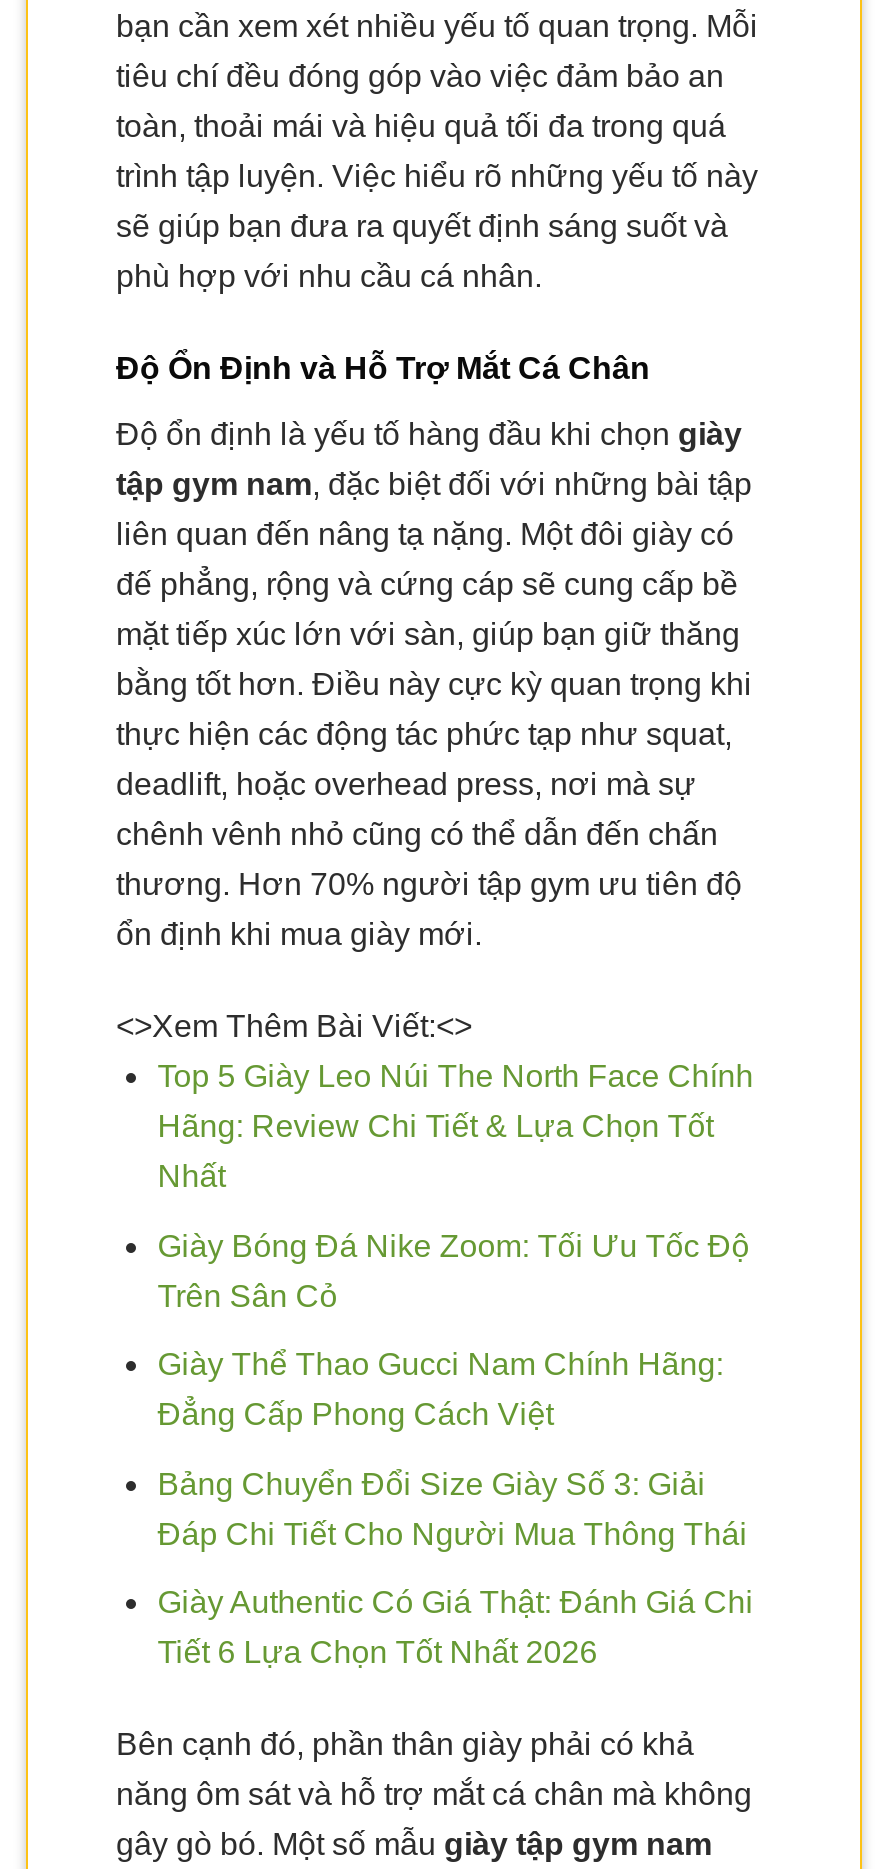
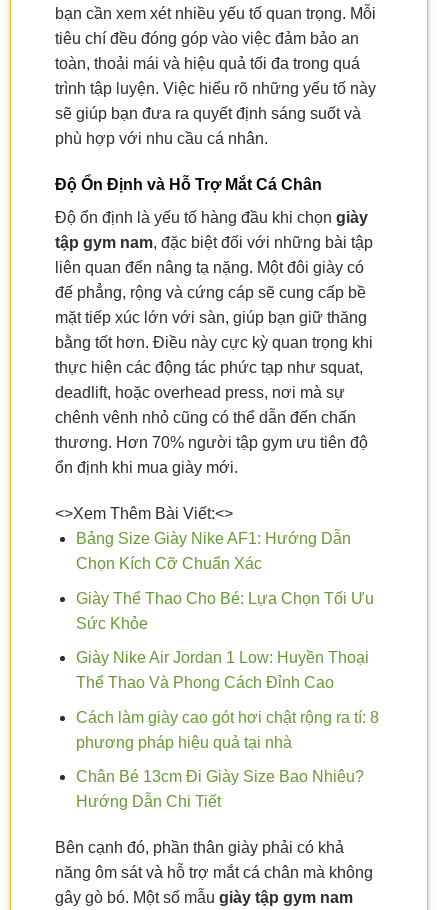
- Top 5 Giày Leo Núi The North Face Chính
- Hãng: Review Chi Tiết & Lựa Chọn Tốt
- Nhất
- Giày Bóng Đá Nike Zoom: Tối Ưu Tốc Độ
- Trên Sân Cỏ
- Giày Thể Thao Gucci Nam Chính Hãng:
- Đẳng Cấp Phong Cách Việt
- Bảng Chuyển Đổi Size Giày Số 3: Giải
- Đáp Chi Tiết Cho Người Mua Thông Thái
- Giày Authentic Có Giá Thật: Đánh Giá Chi
- Tiết 6 Lựa Chọn Tốt Nhất 2026
+ Bảng Size Giày Nike AF1: Hướng Dẫn
+ Chọn Kích Cỡ Chuẩn Xác
+ Giày Thể Thao Cho Bé: Lựa Chọn Tối Ưu
+ Sức Khỏe
+ Giày Nike Air Jordan 1 Low: Huyền Thoại
+ Thể Thao Và Phong Cách Đỉnh Cao
+ Cách làm giày cao gót hơi chật rộng ra tí: 8
+ phương pháp hiệu quả tại nhà
+ Chân Bé 13cm Đi Giày Size Bao Nhiêu?
+ Hướng Dẫn Chi Tiết
